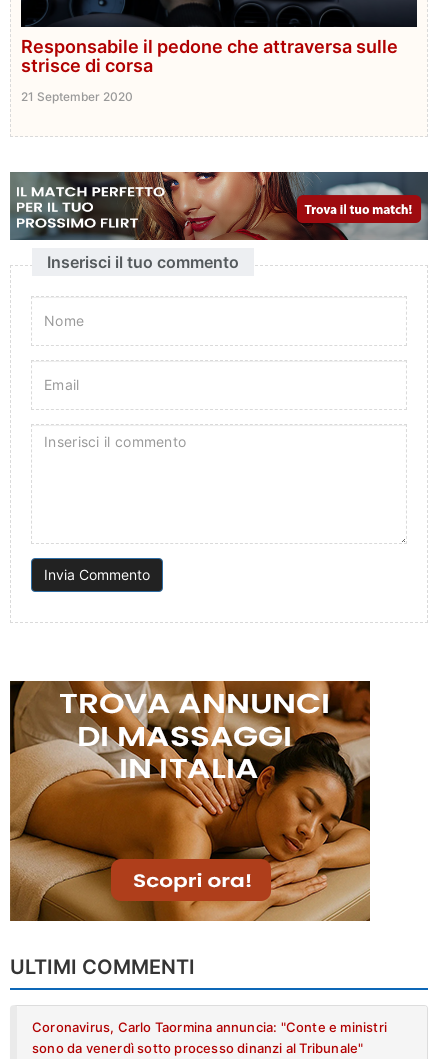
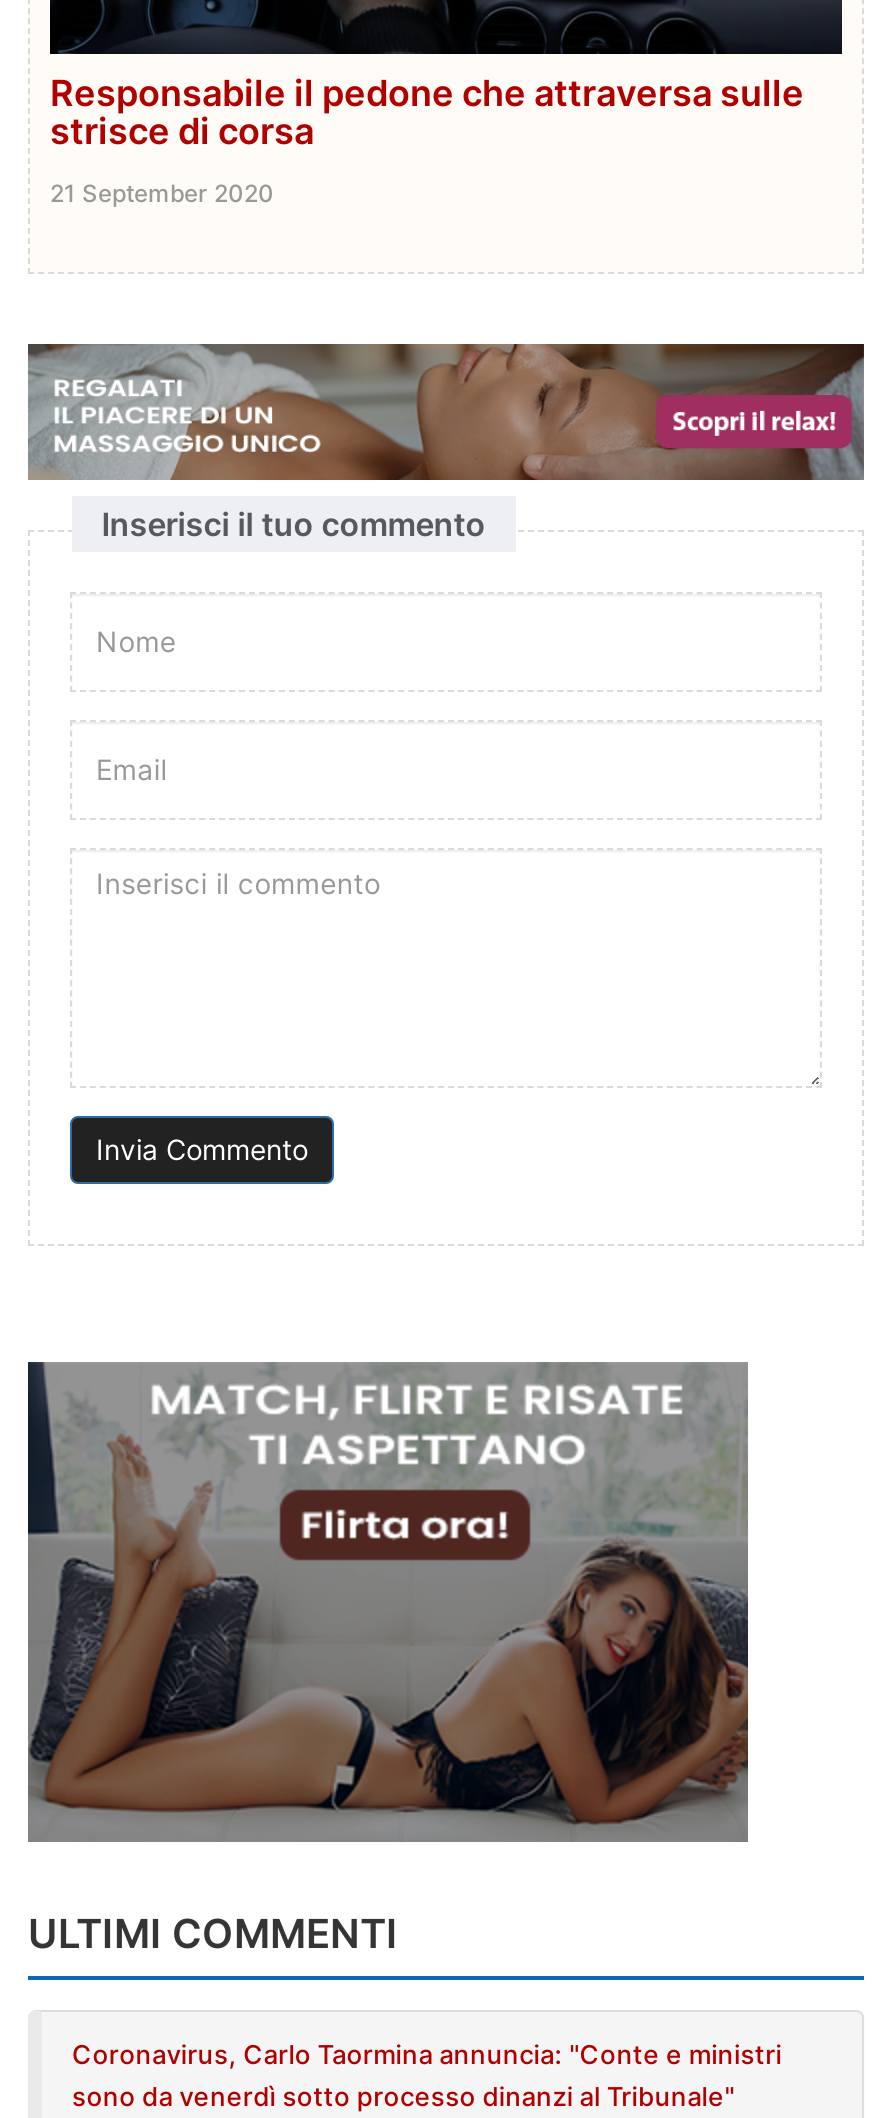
- [image]
+ [image]

- [image]
+ [image]
